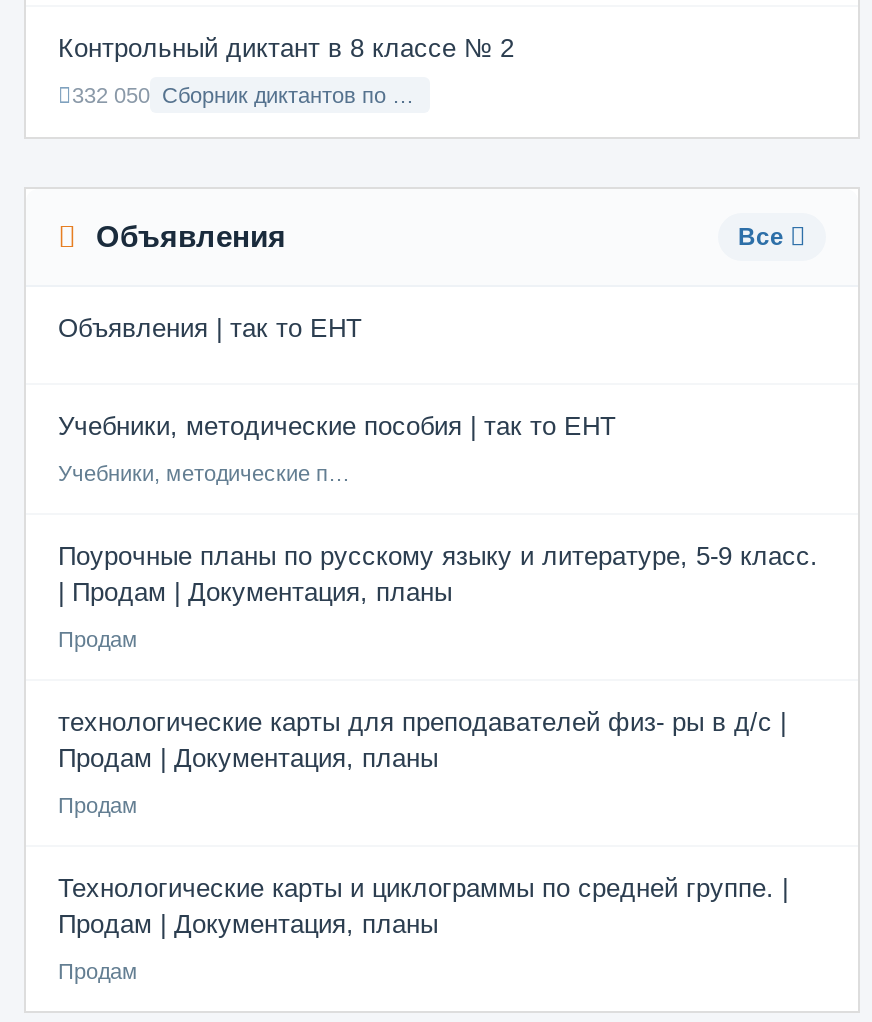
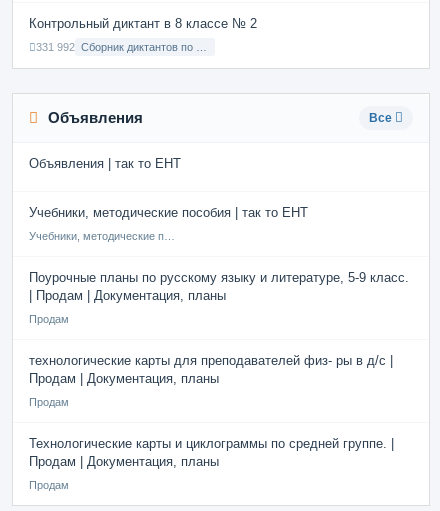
- 332 050
+ 331 992
